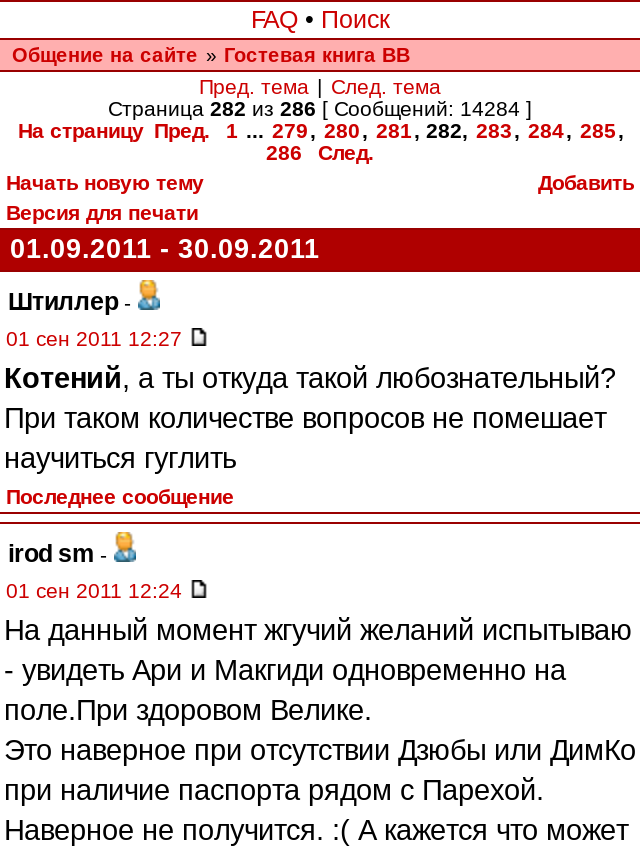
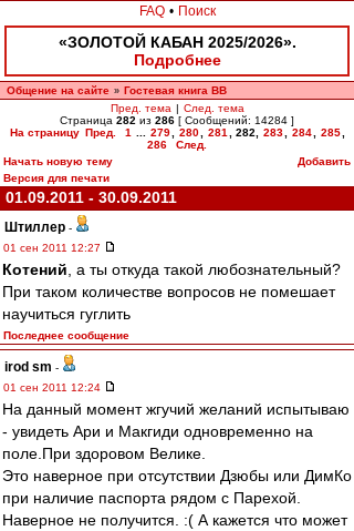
+ «ЗОЛОТОЙ КАБАН 2025/2026».
+ Подробнее
